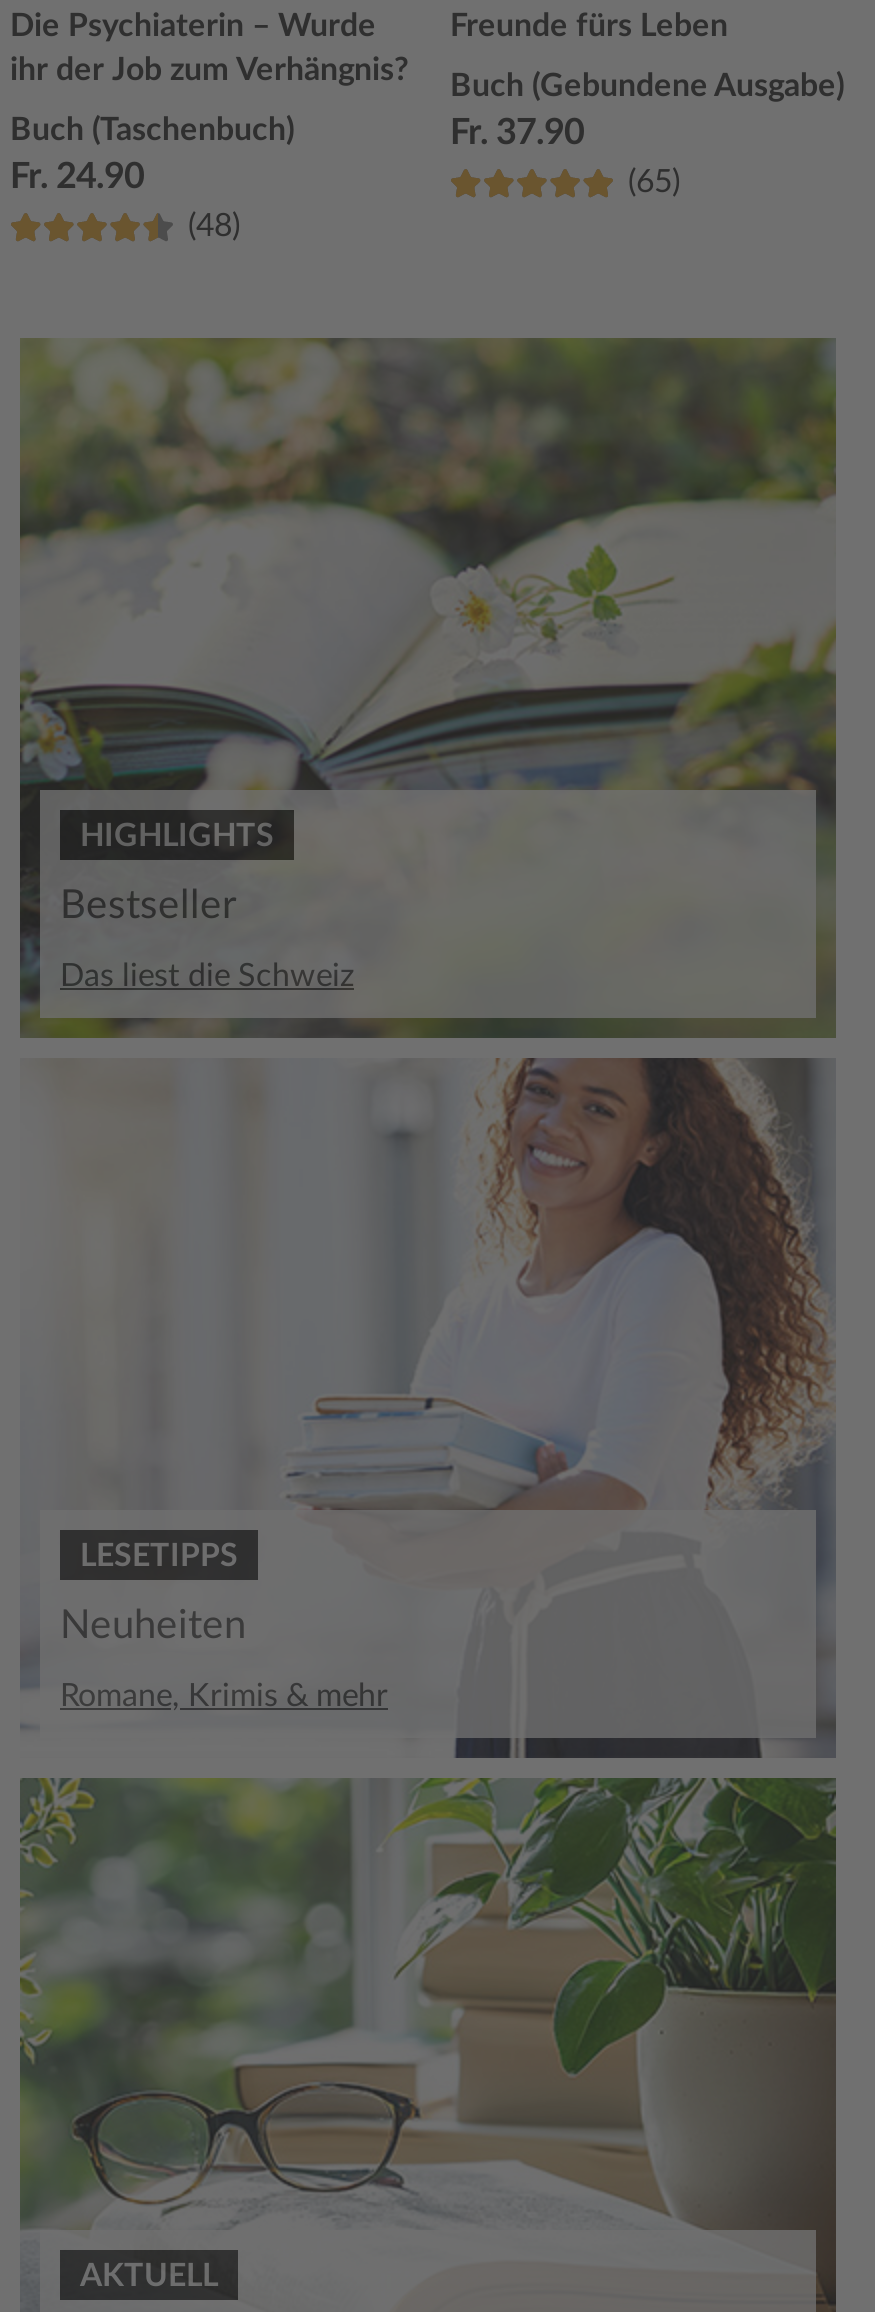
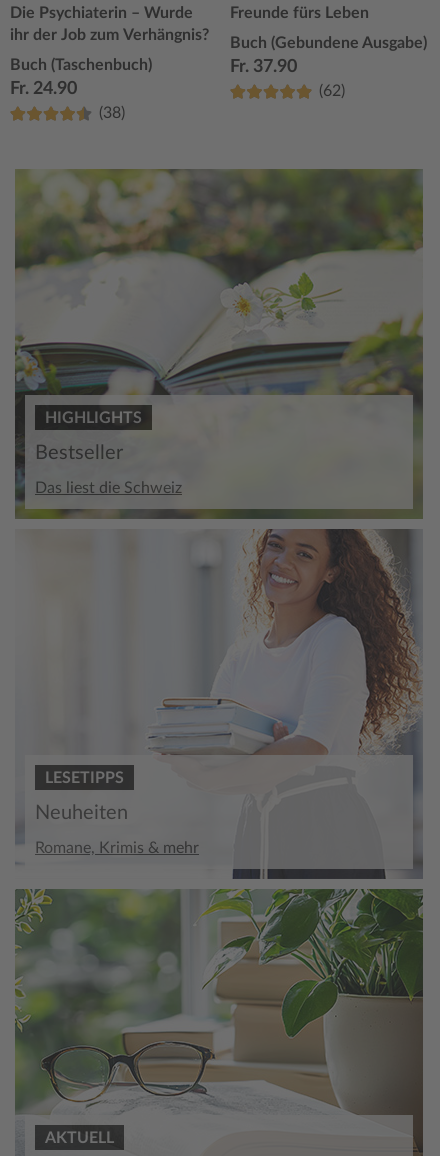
- (65)
+ (62)

- (48)
+ (38)
